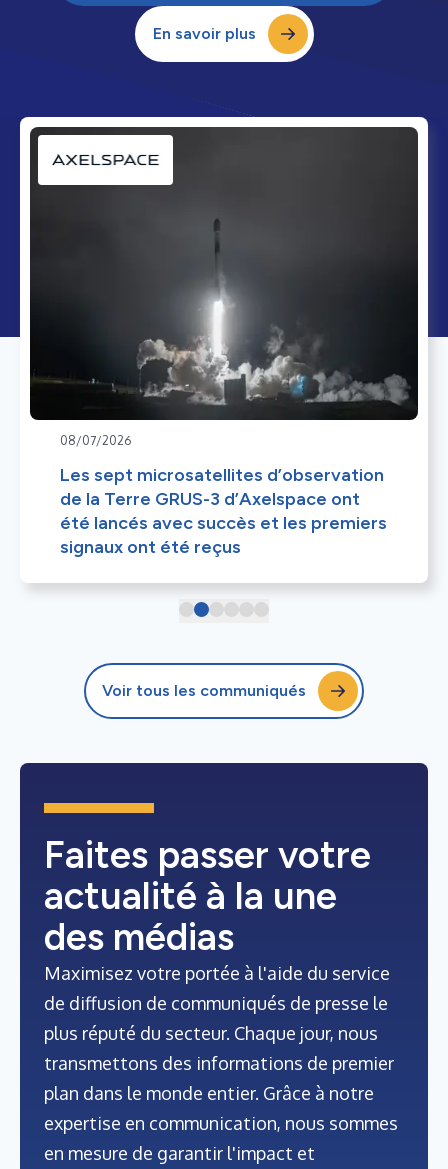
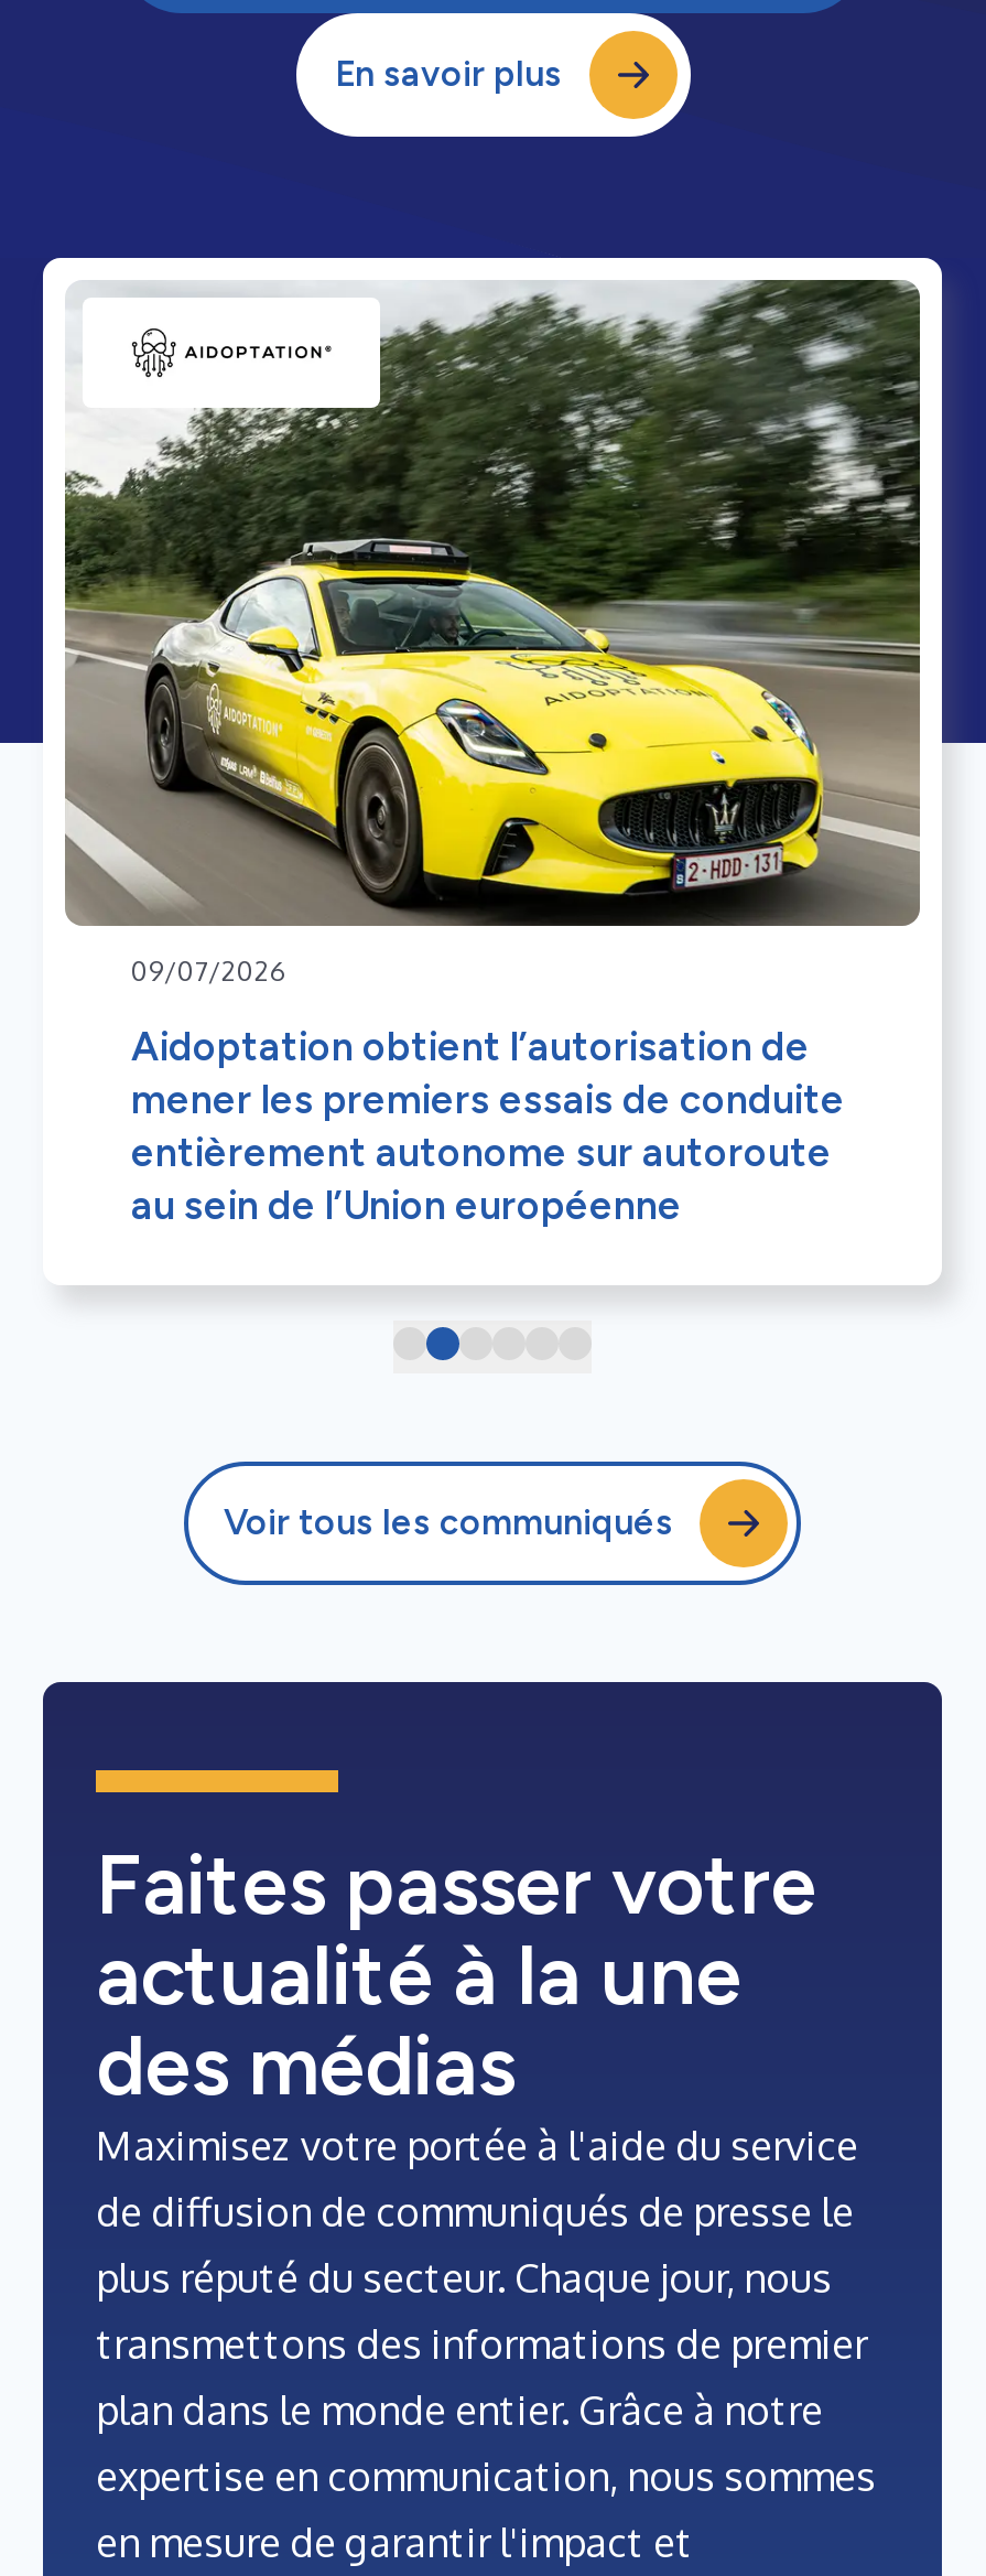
- [image]
- 08/07/2026
+ [image]
+ 09/07/2026

- Les sept microsatellites d’observation
- de la Terre GRUS-3 d’Axelspace ont
- été lancés avec succès et les premiers
- signaux ont été reçus
+ Aidoptation obtient l’autorisation de
+ mener les premiers essais de conduite
+ entièrement autonome sur autoroute
+ au sein de l’Union européenne
